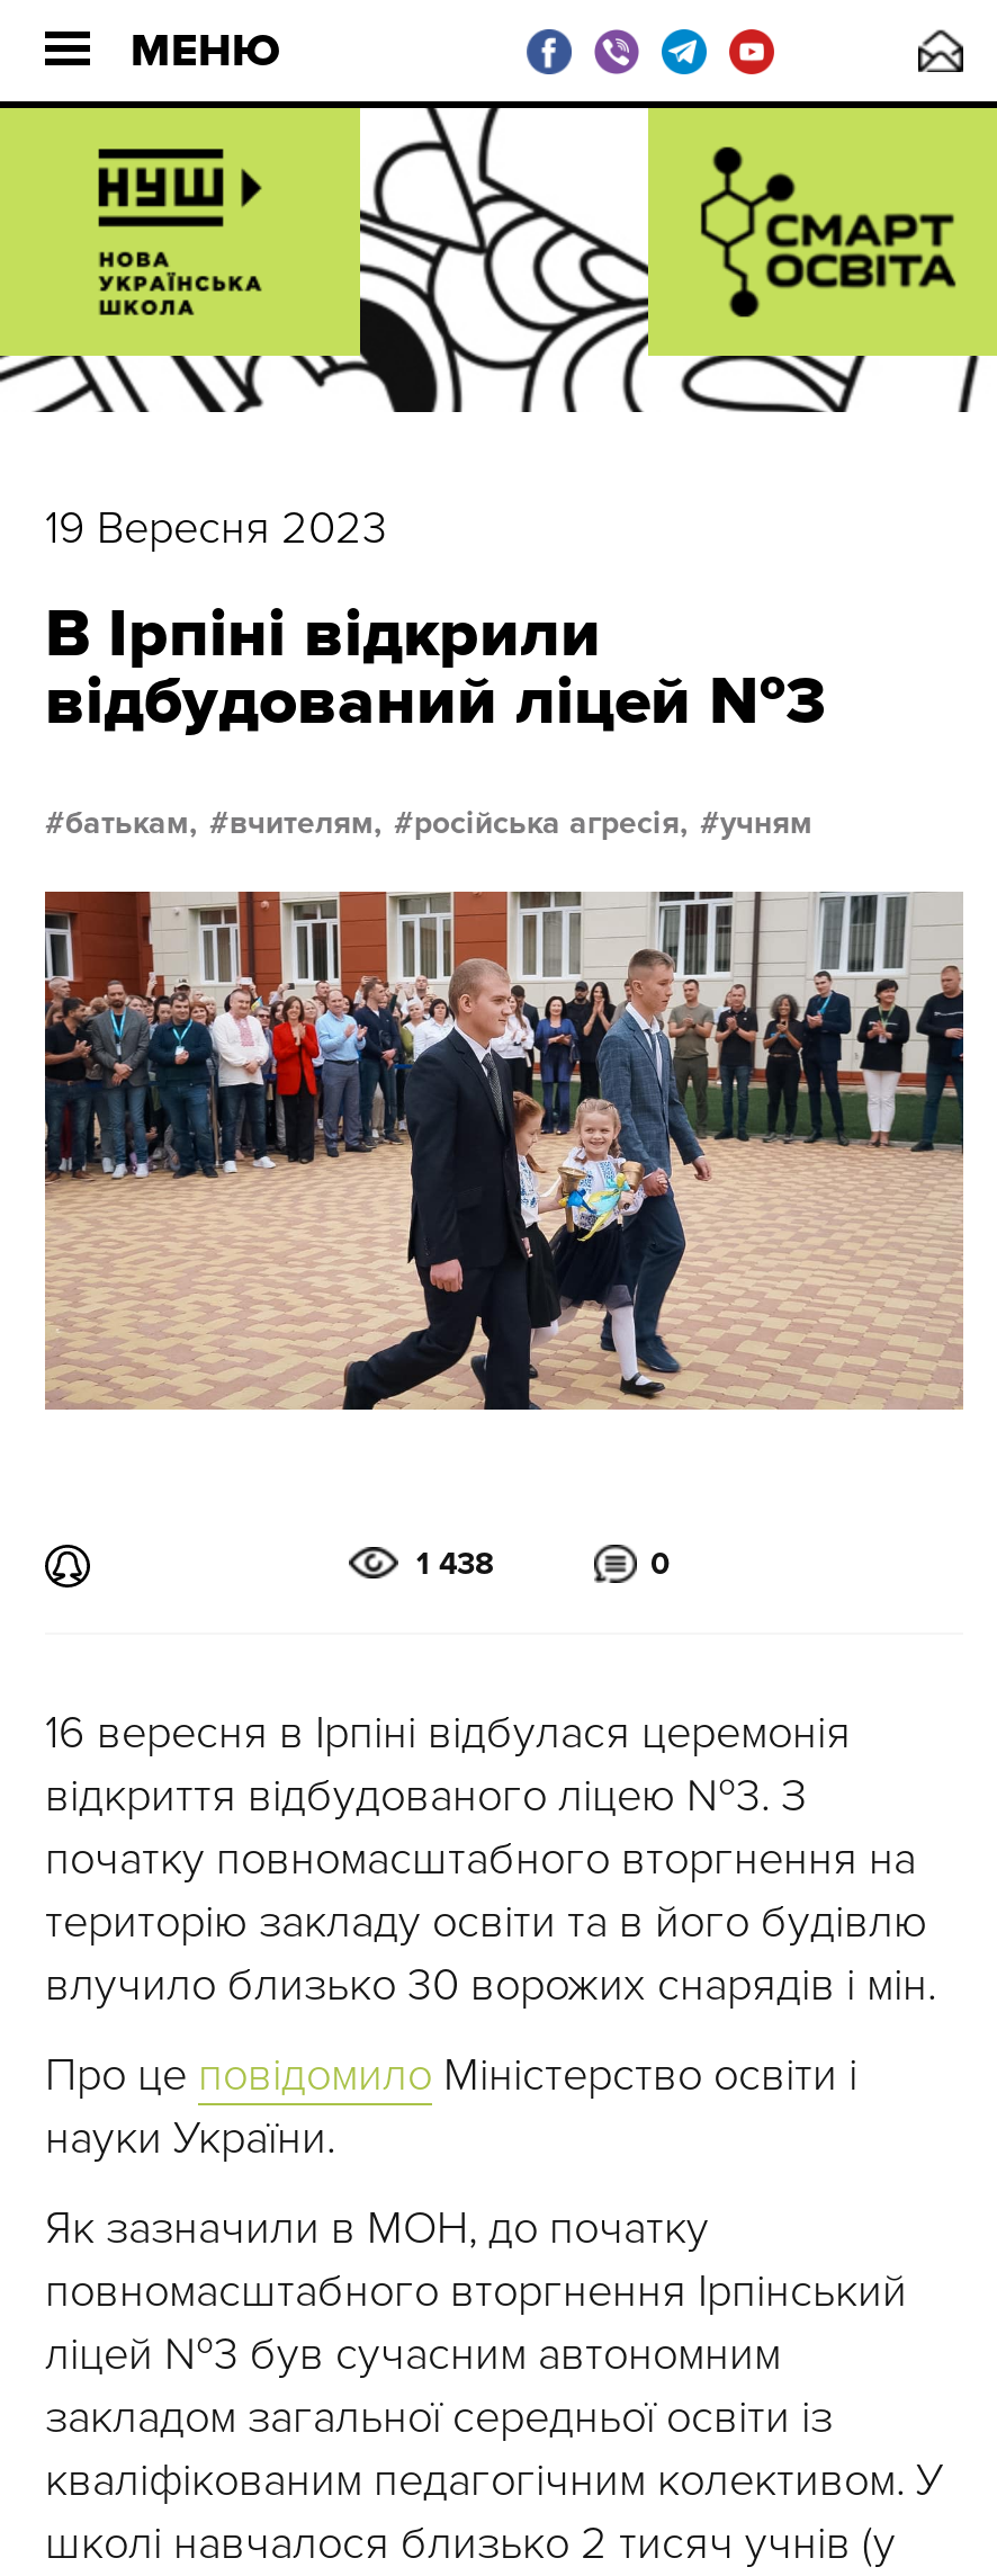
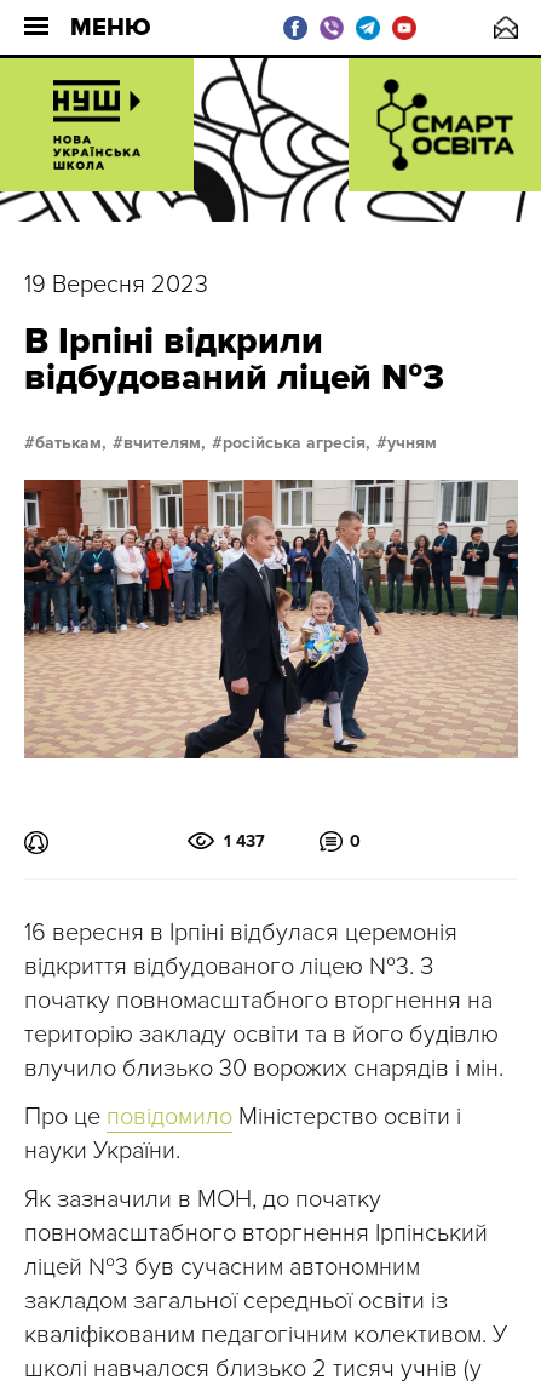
- 1 438
+ 1 437
